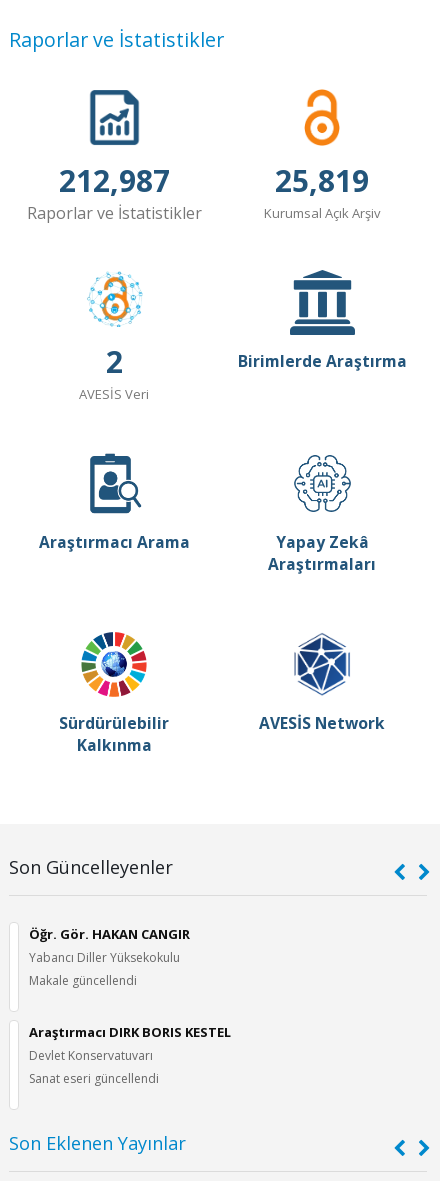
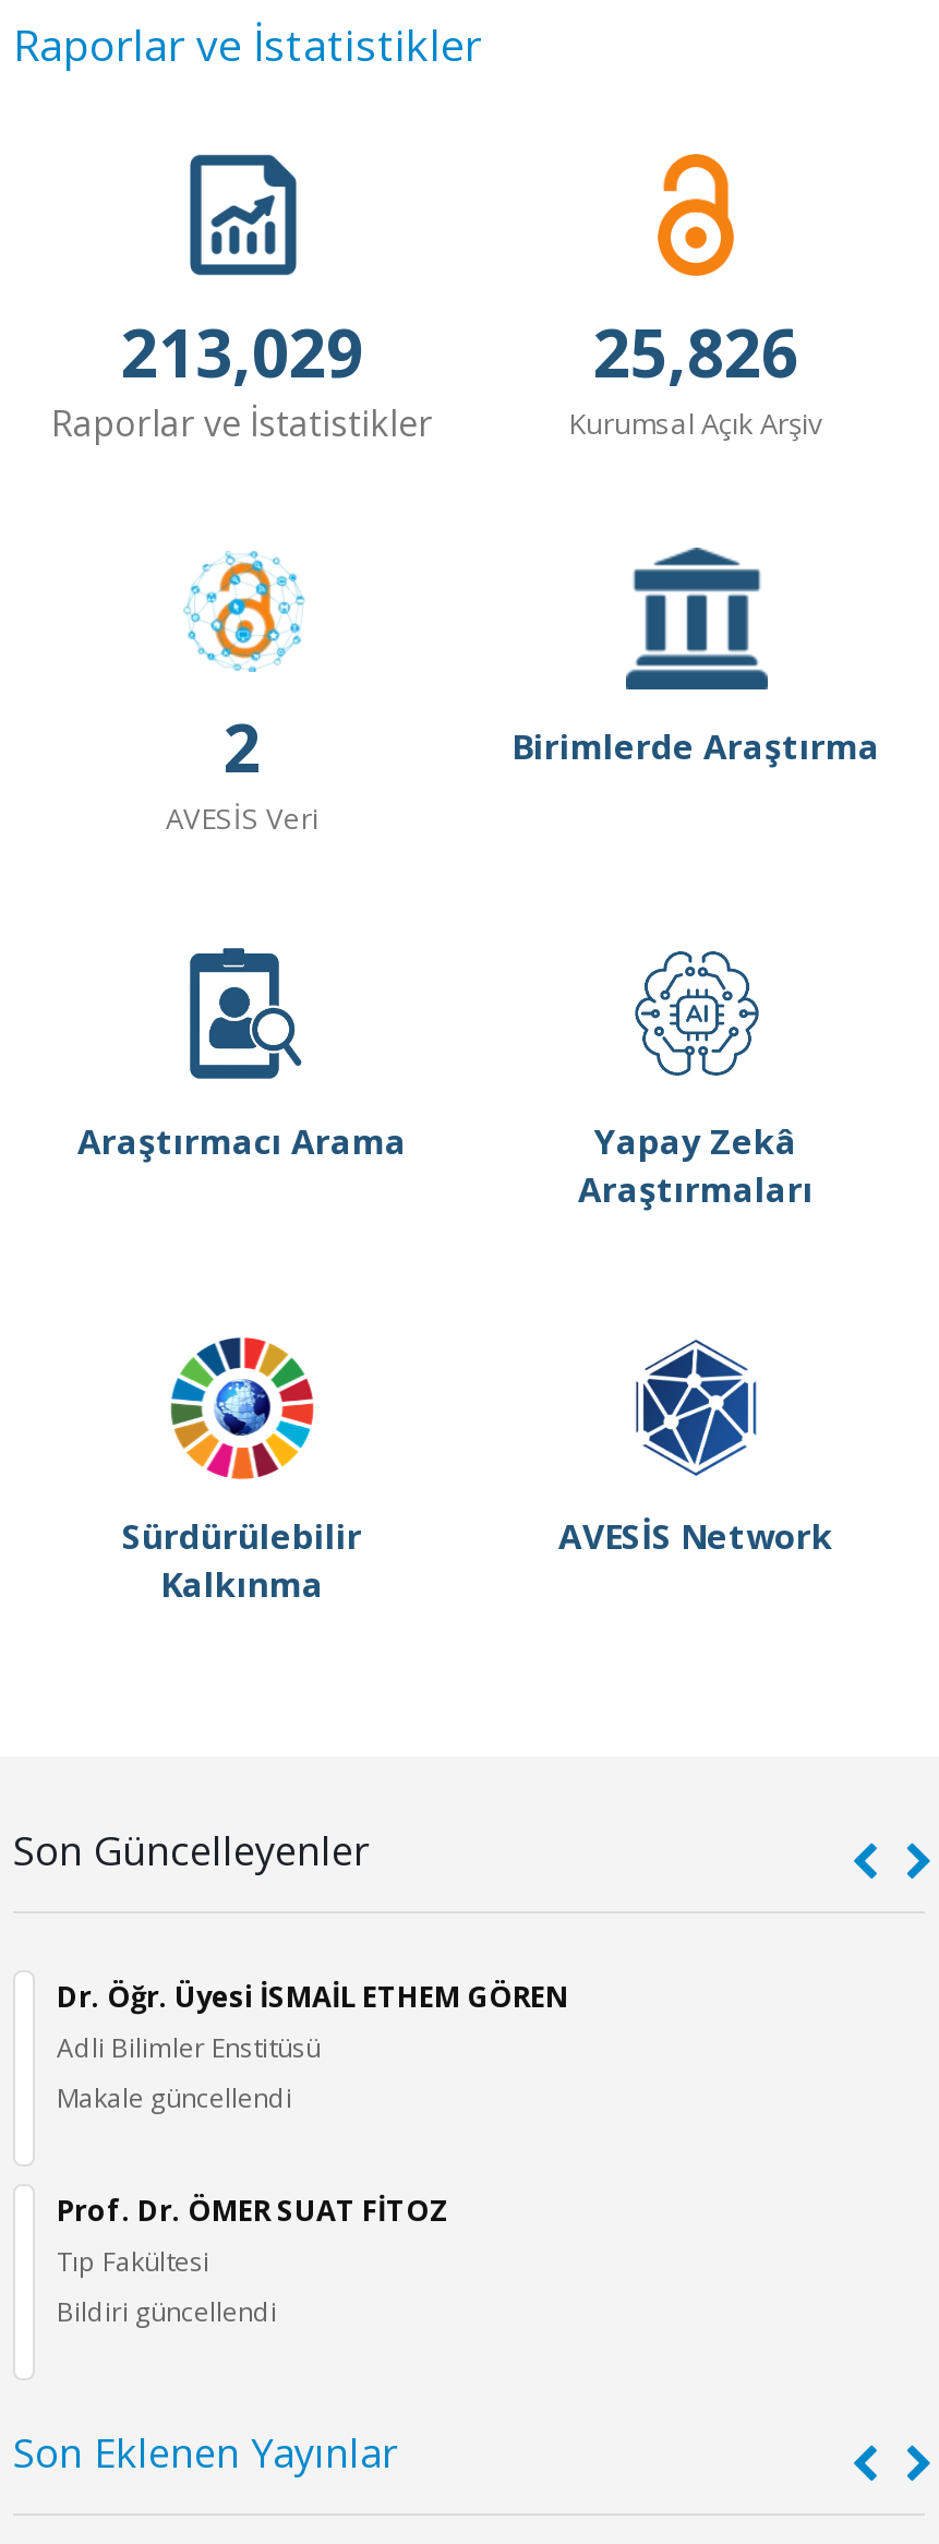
- 212,987
+ 213,029

- 25,819
+ 25,826

- Öğr. Gör. HAKAN CANGIR
- Yabancı Diller Yüksekokulu
+ Dr. Öğr. Üyesi İSMAİL ETHEM GÖREN
+ Adli Bilimler Enstitüsü

- Araştırmacı DIRK BORIS KESTEL
- Devlet Konservatuvarı
- Sanat eseri güncellendi
+ Prof. Dr. ÖMER SUAT FİTOZ
+ Tıp Fakültesi
+ Bildiri güncellendi
